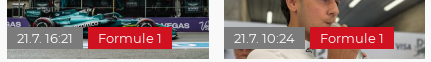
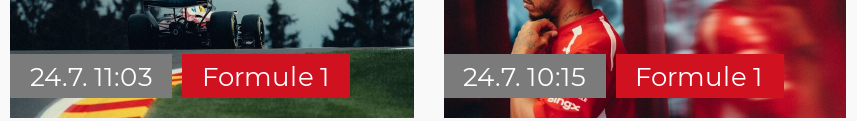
- 21.7. 16:21 Formule 1
+ 24.7. 11:03 Formule 1

- 21.7. 10:24 Formule 1
+ 24.7. 10:15 Formule 1
